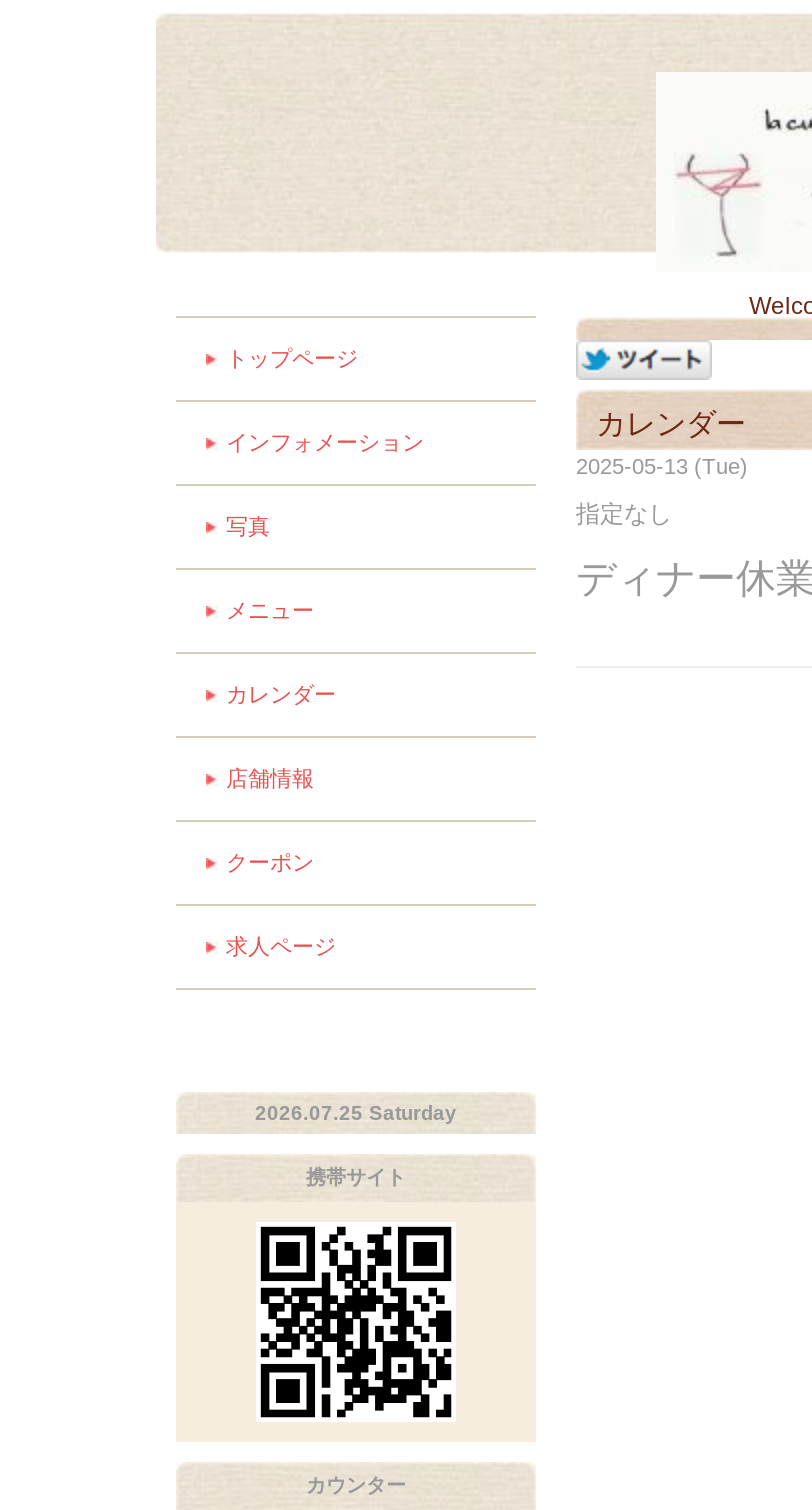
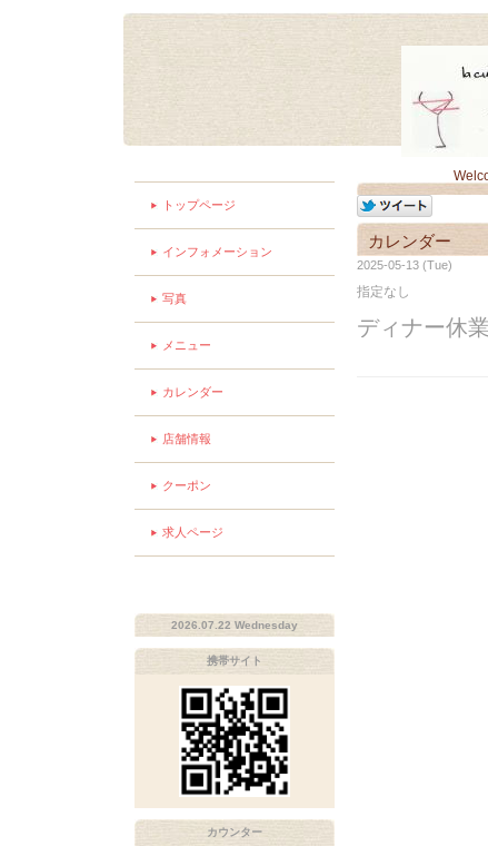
- 2026.07.25 Saturday
+ 2026.07.22 Wednesday
